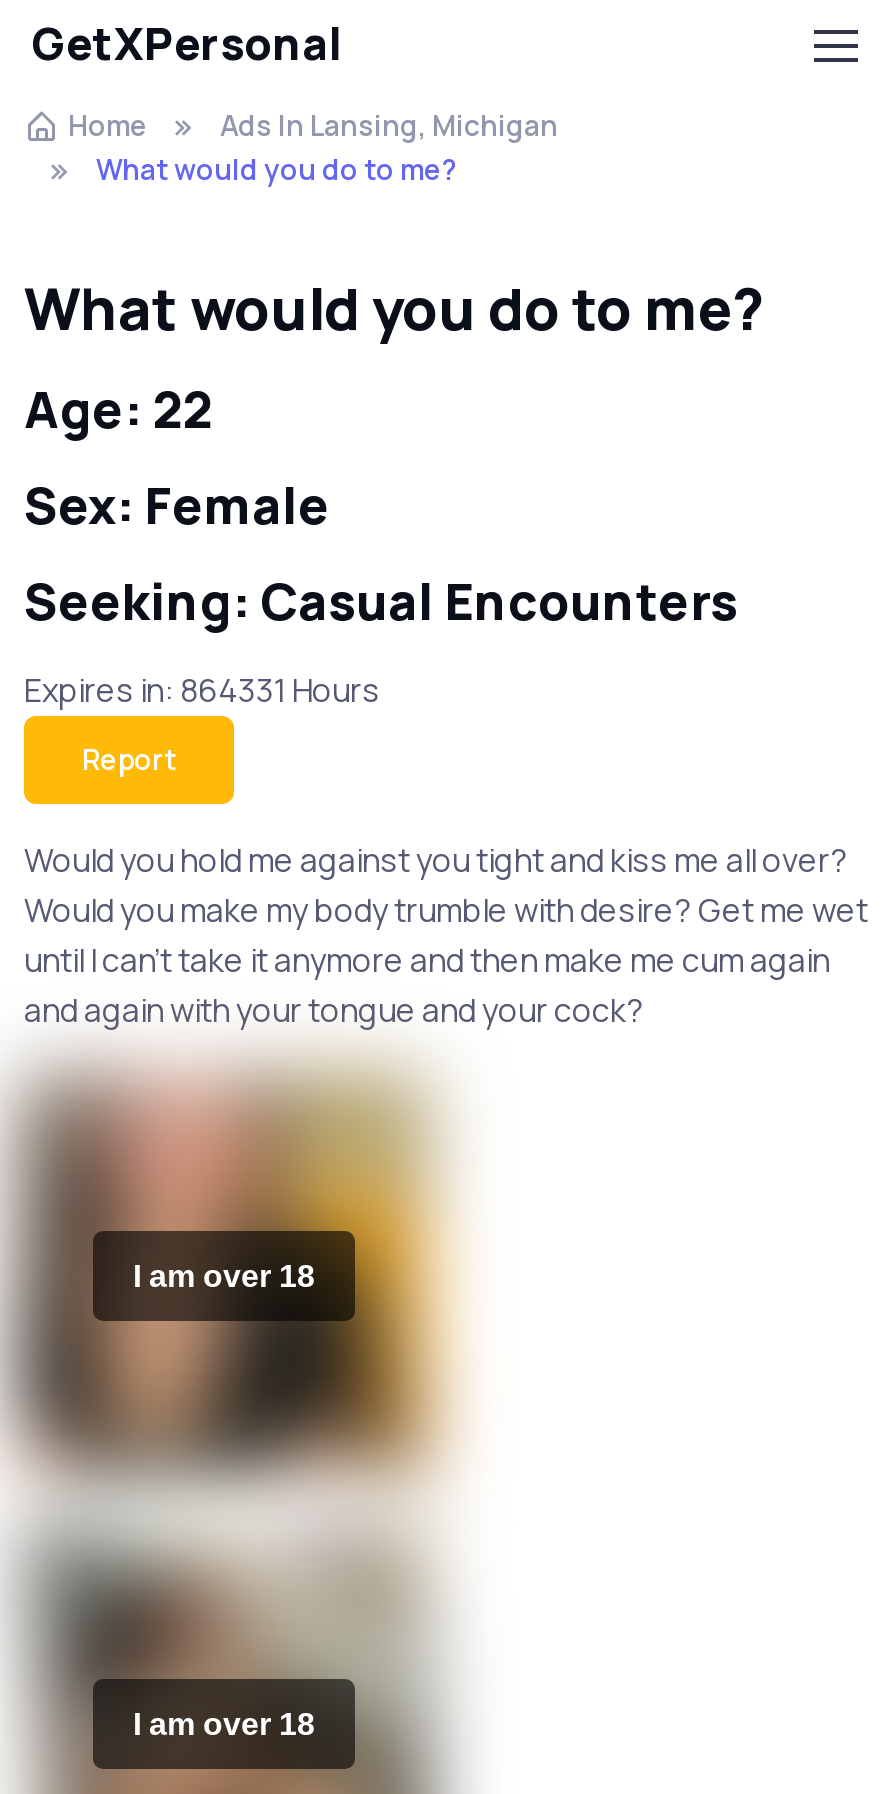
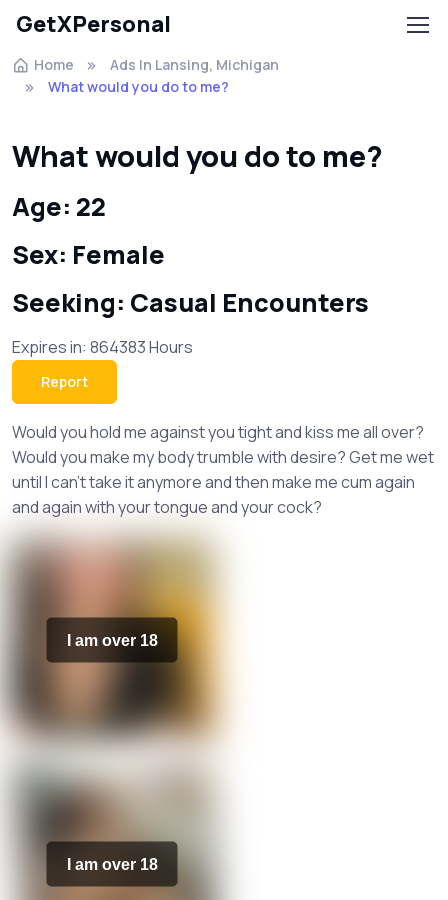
- Expires in: 864331 Hours
+ Expires in: 864383 Hours
